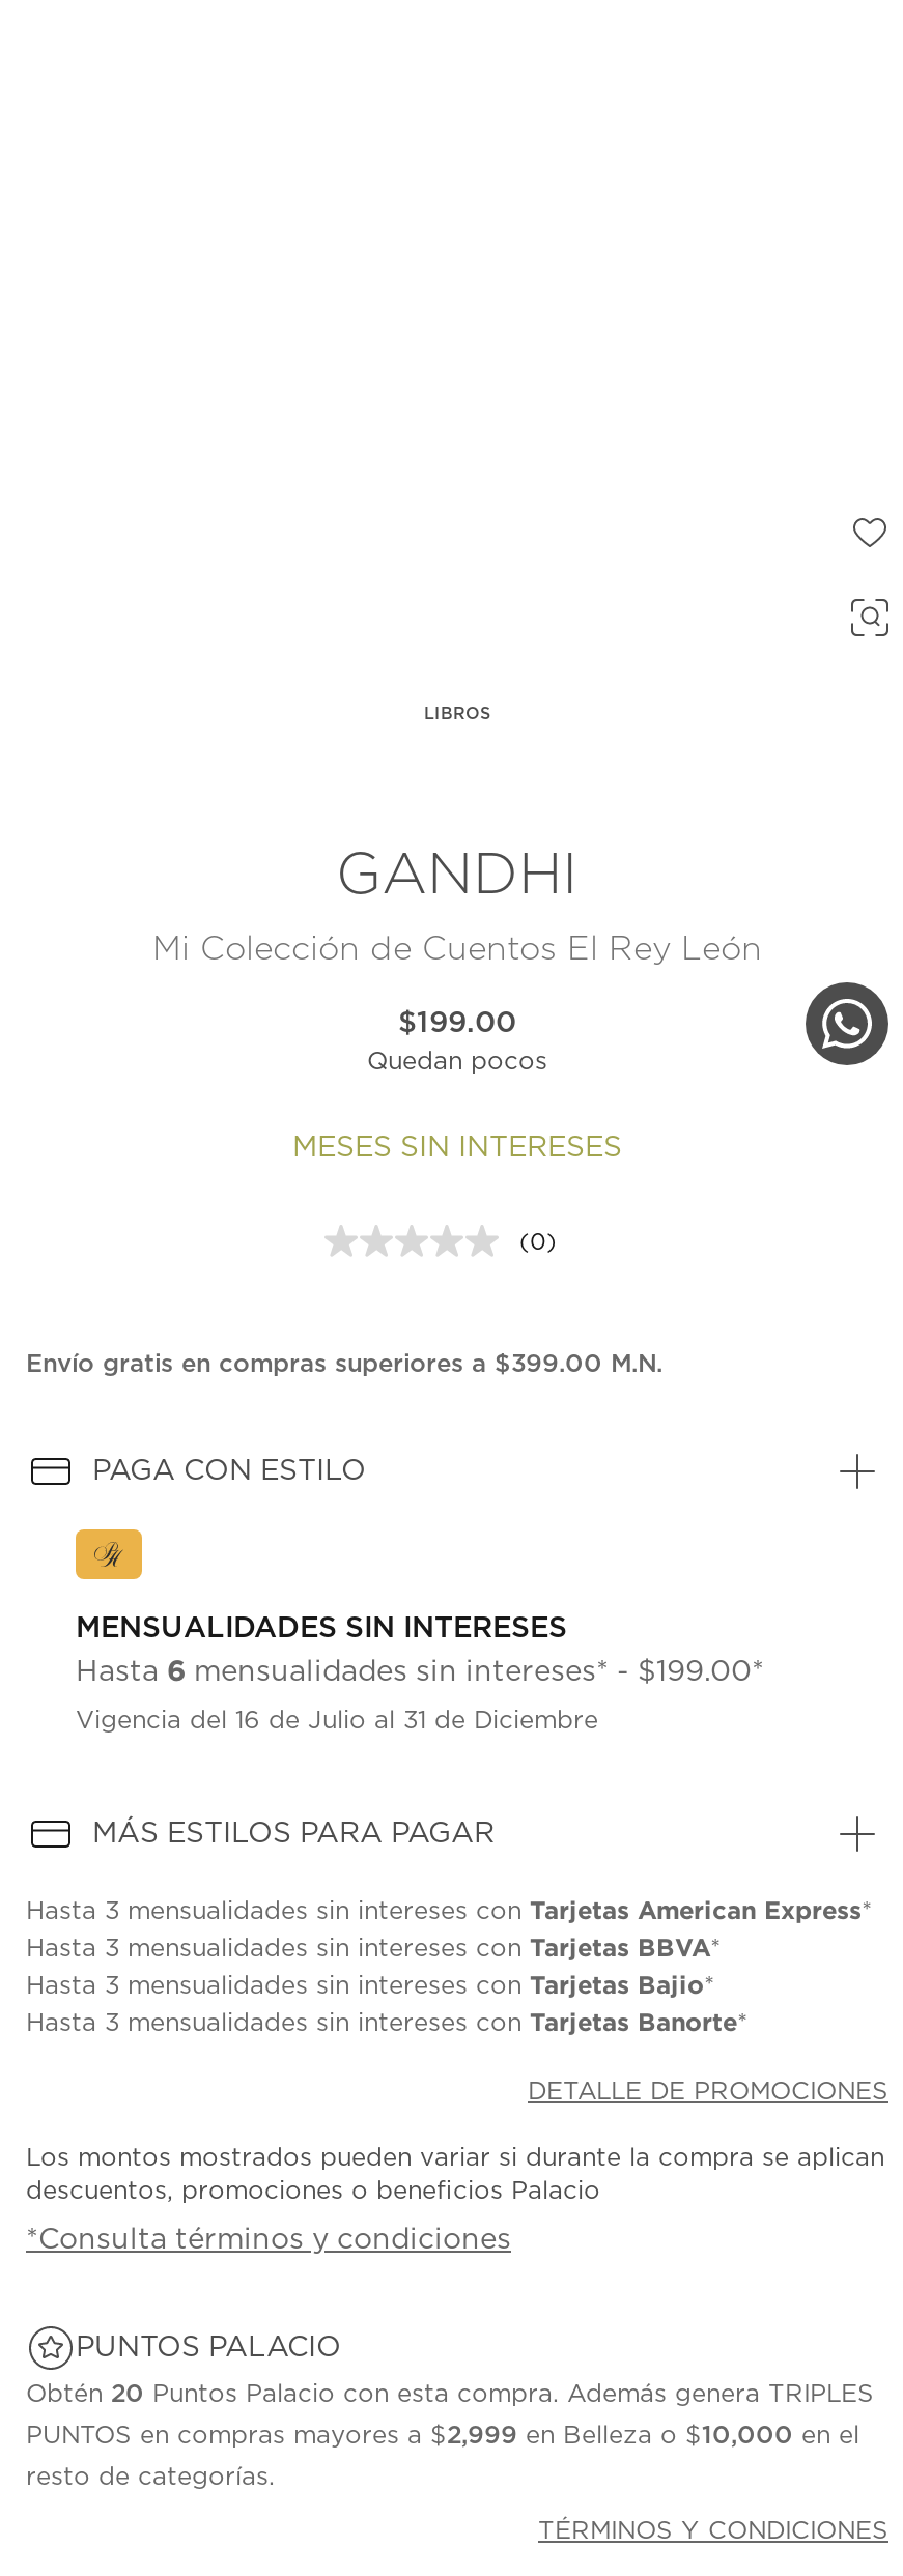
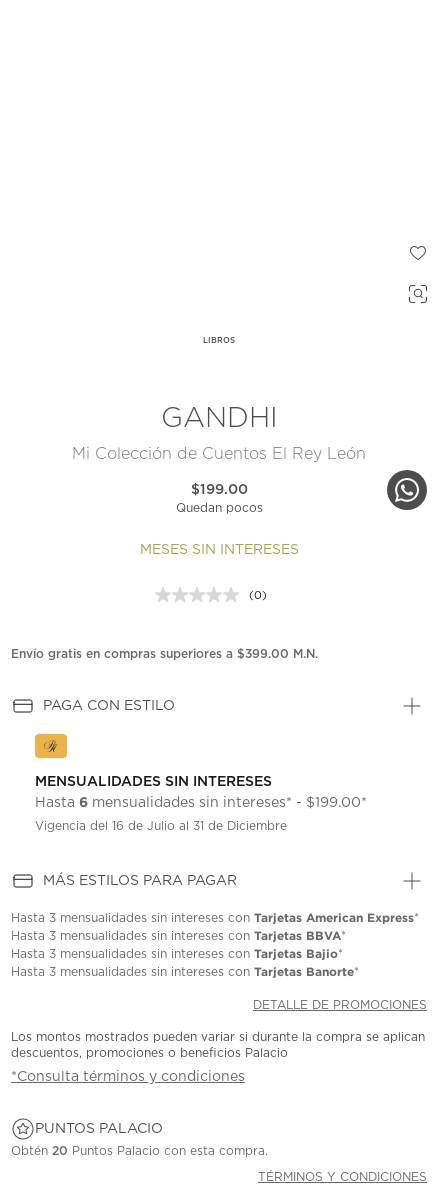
- Obtén 20 Puntos Palacio con esta compra. Además genera TRIPLES
- PUNTOS en compras mayores a $2,999 en Belleza o $10,000 en el
- resto de categorías.
+ Obtén 20 Puntos Palacio con esta compra.
